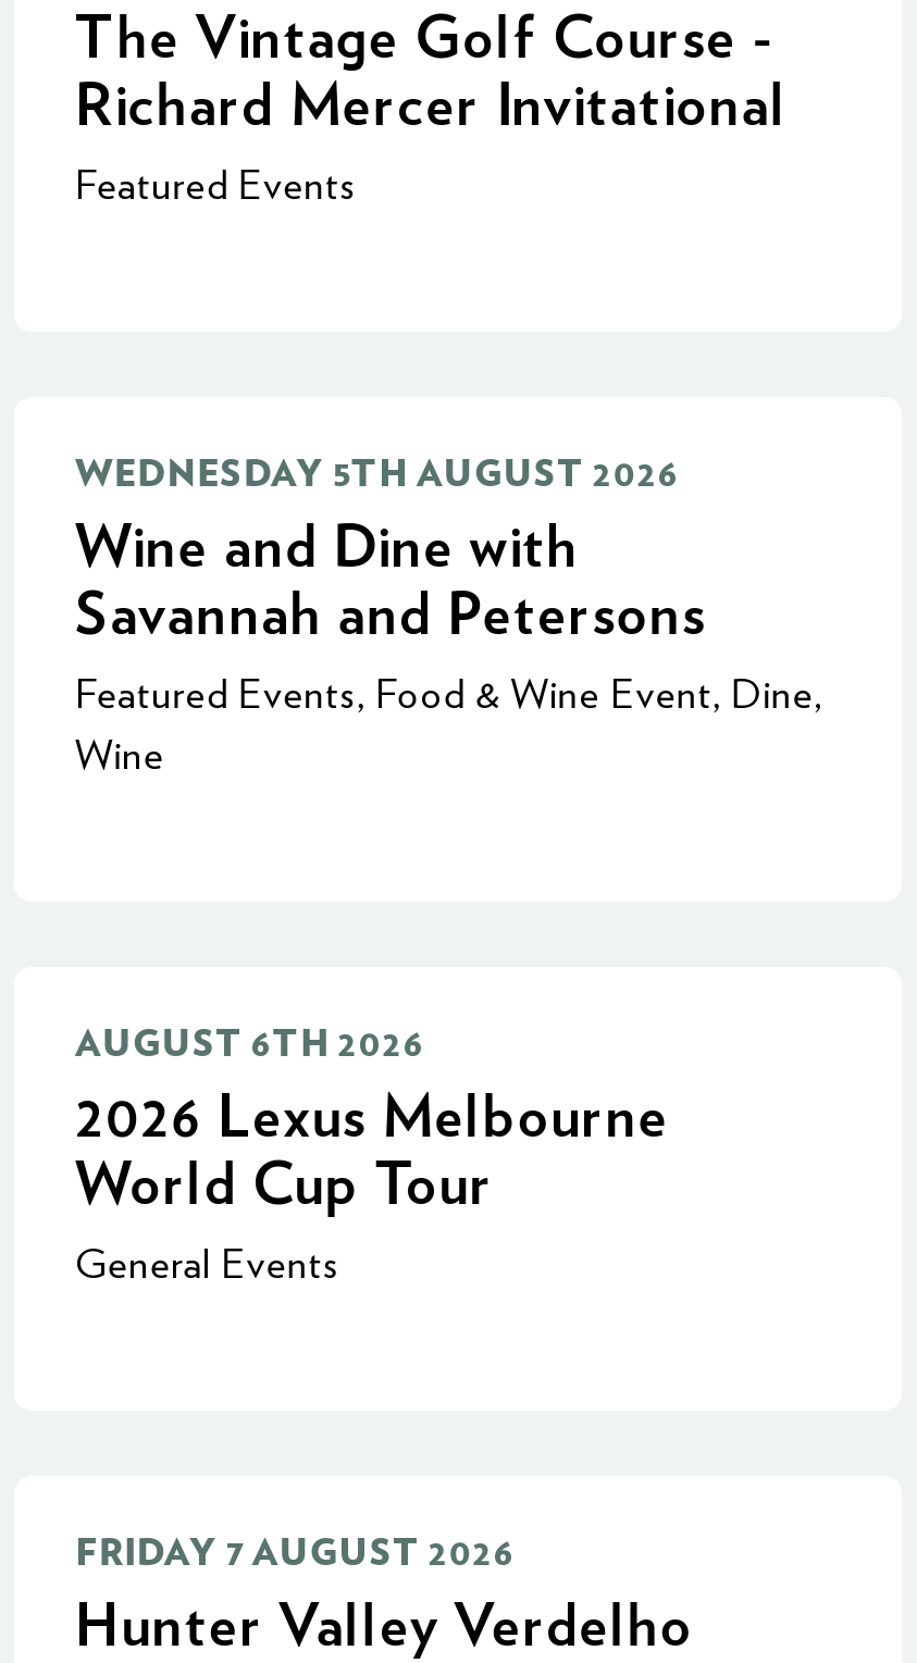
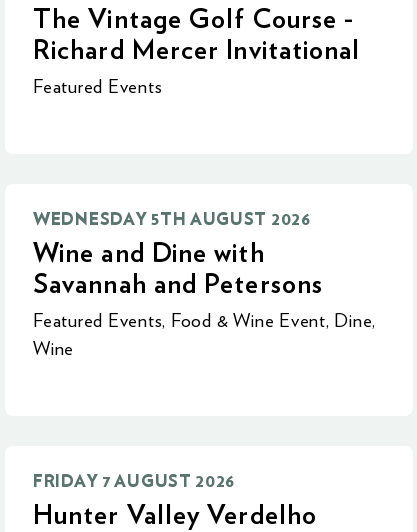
- AUGUST 6TH 2026
- 2026 Lexus Melbourne
- World Cup Tour
- General Events
